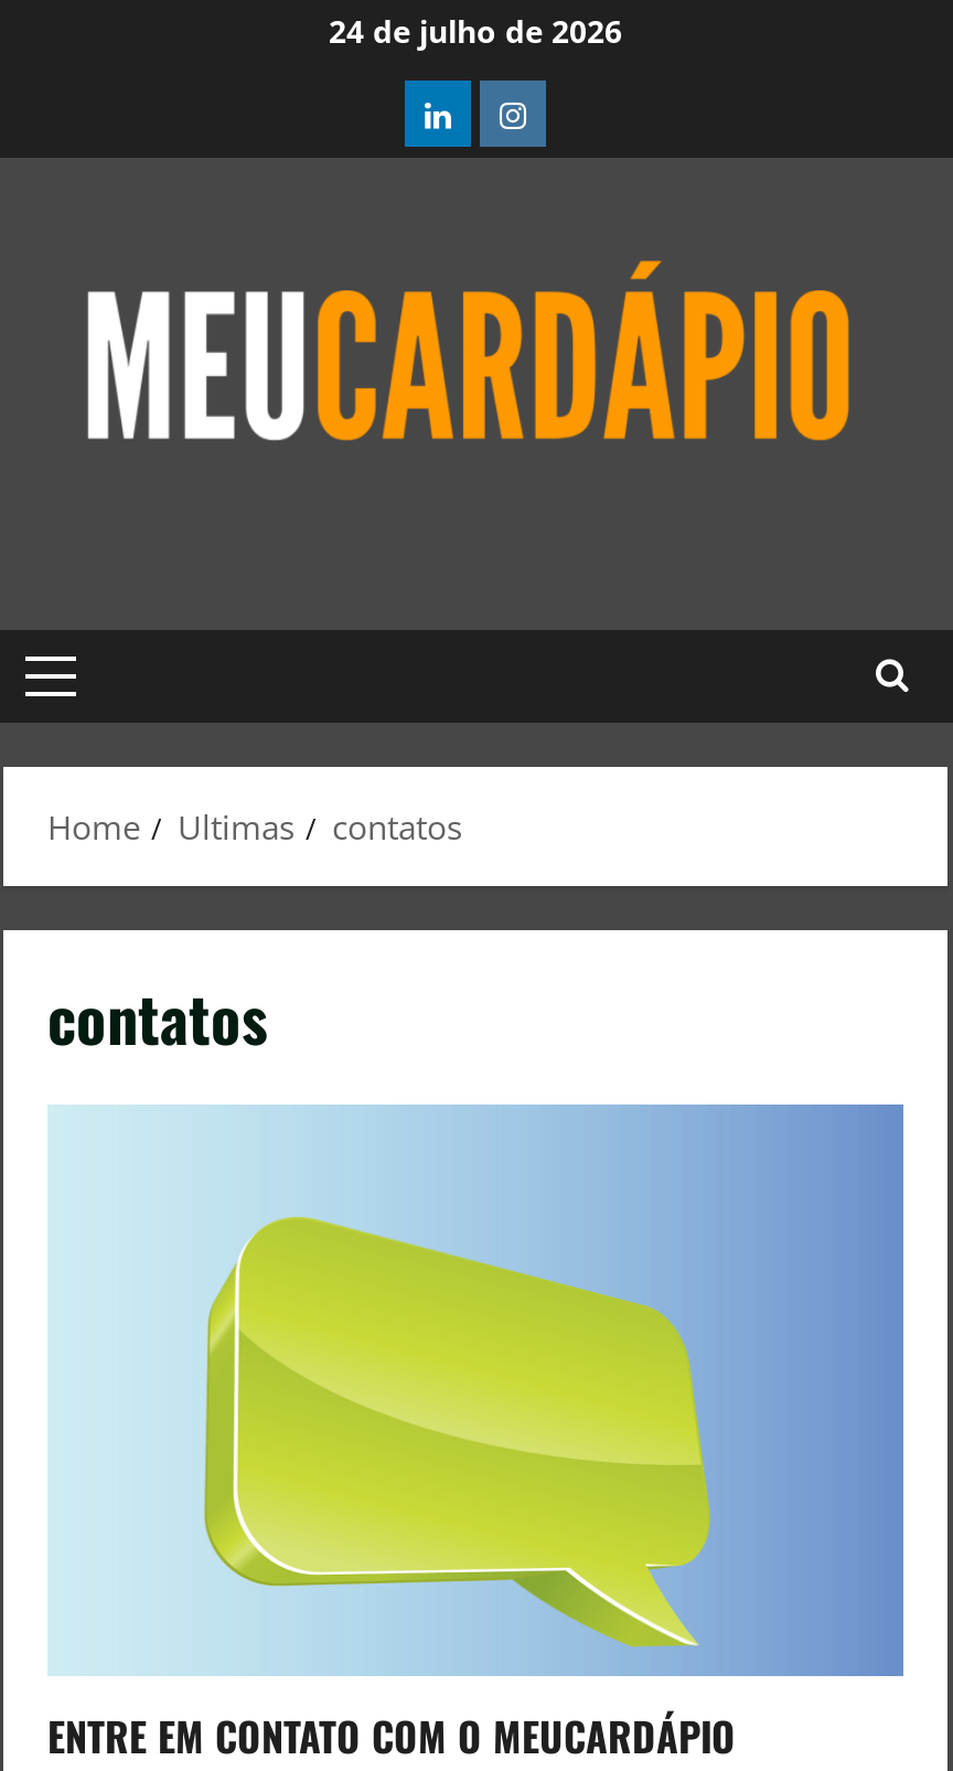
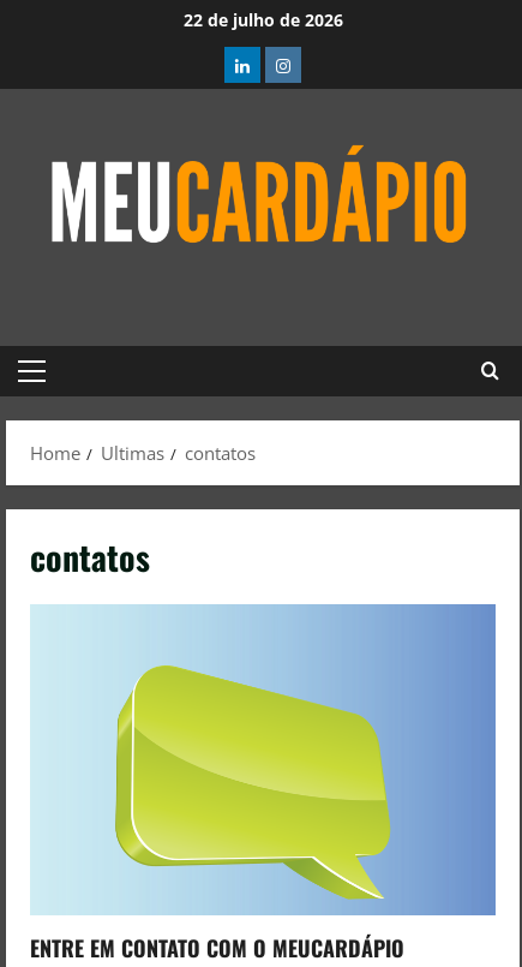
- 24 de julho de 2026
+ 22 de julho de 2026
